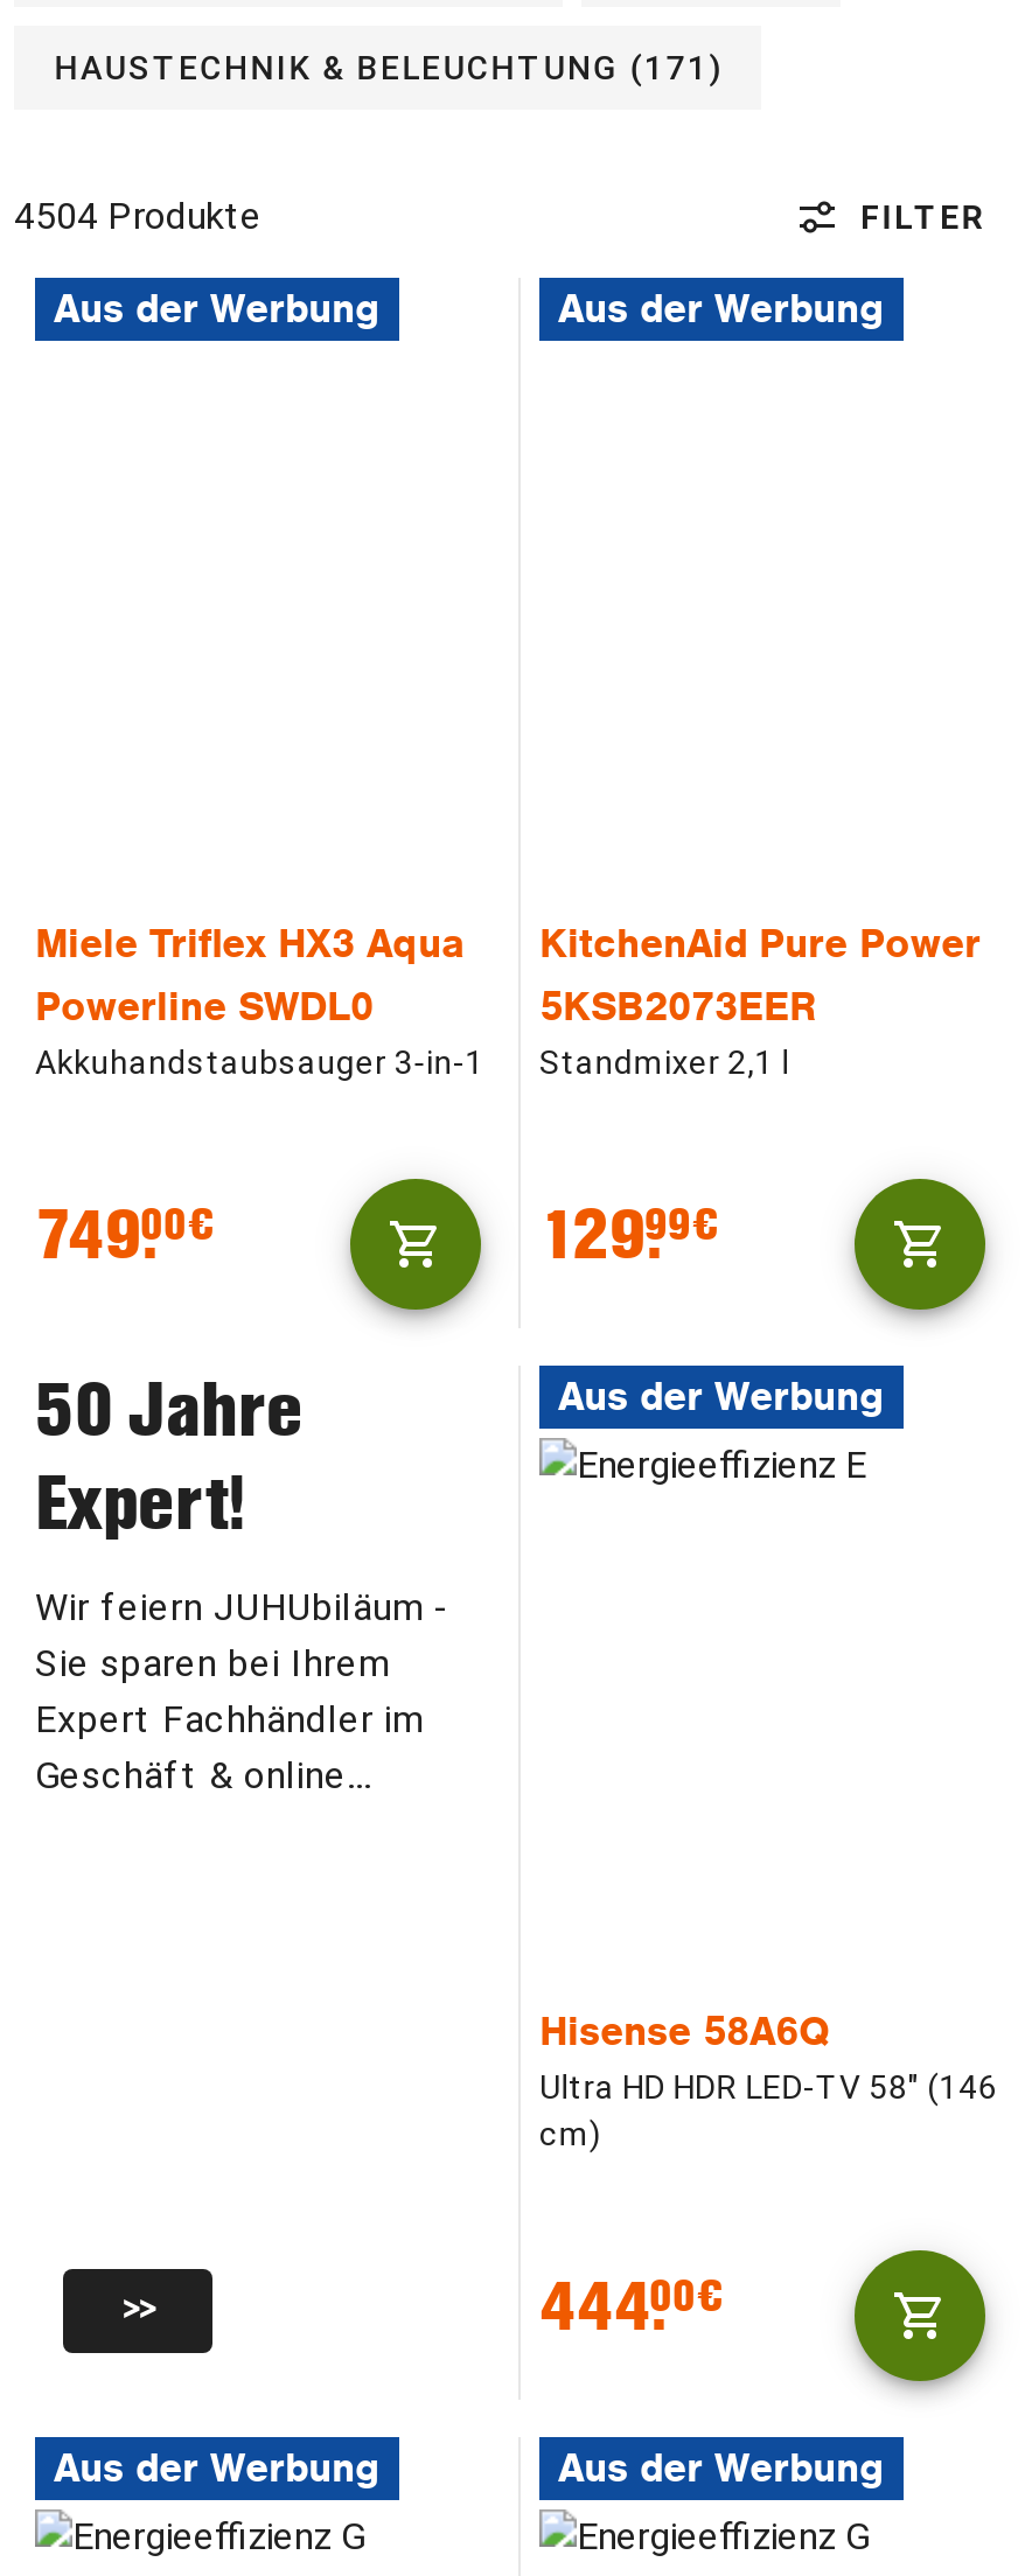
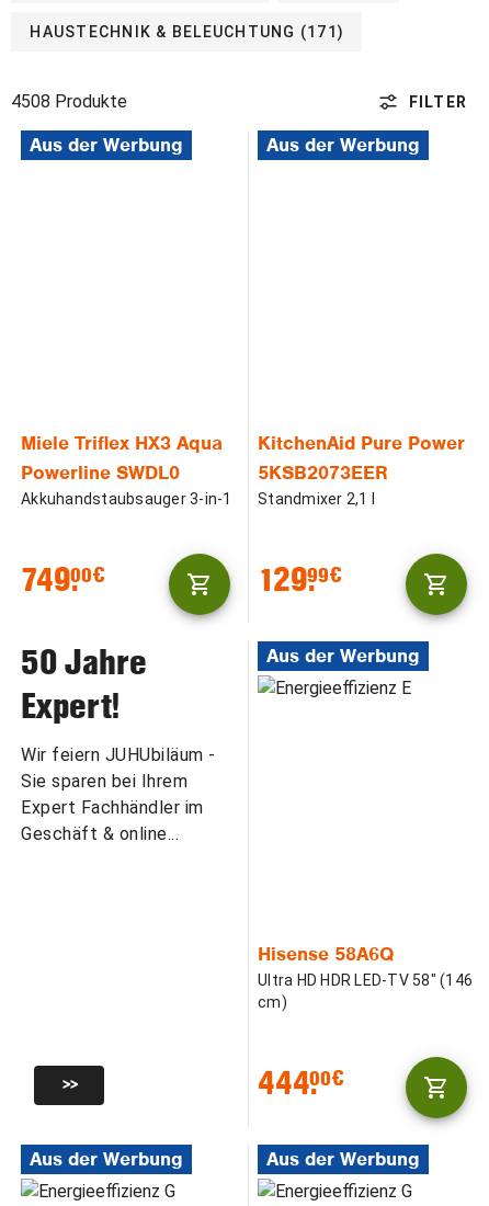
- 4504 Produkte
+ 4508 Produkte
